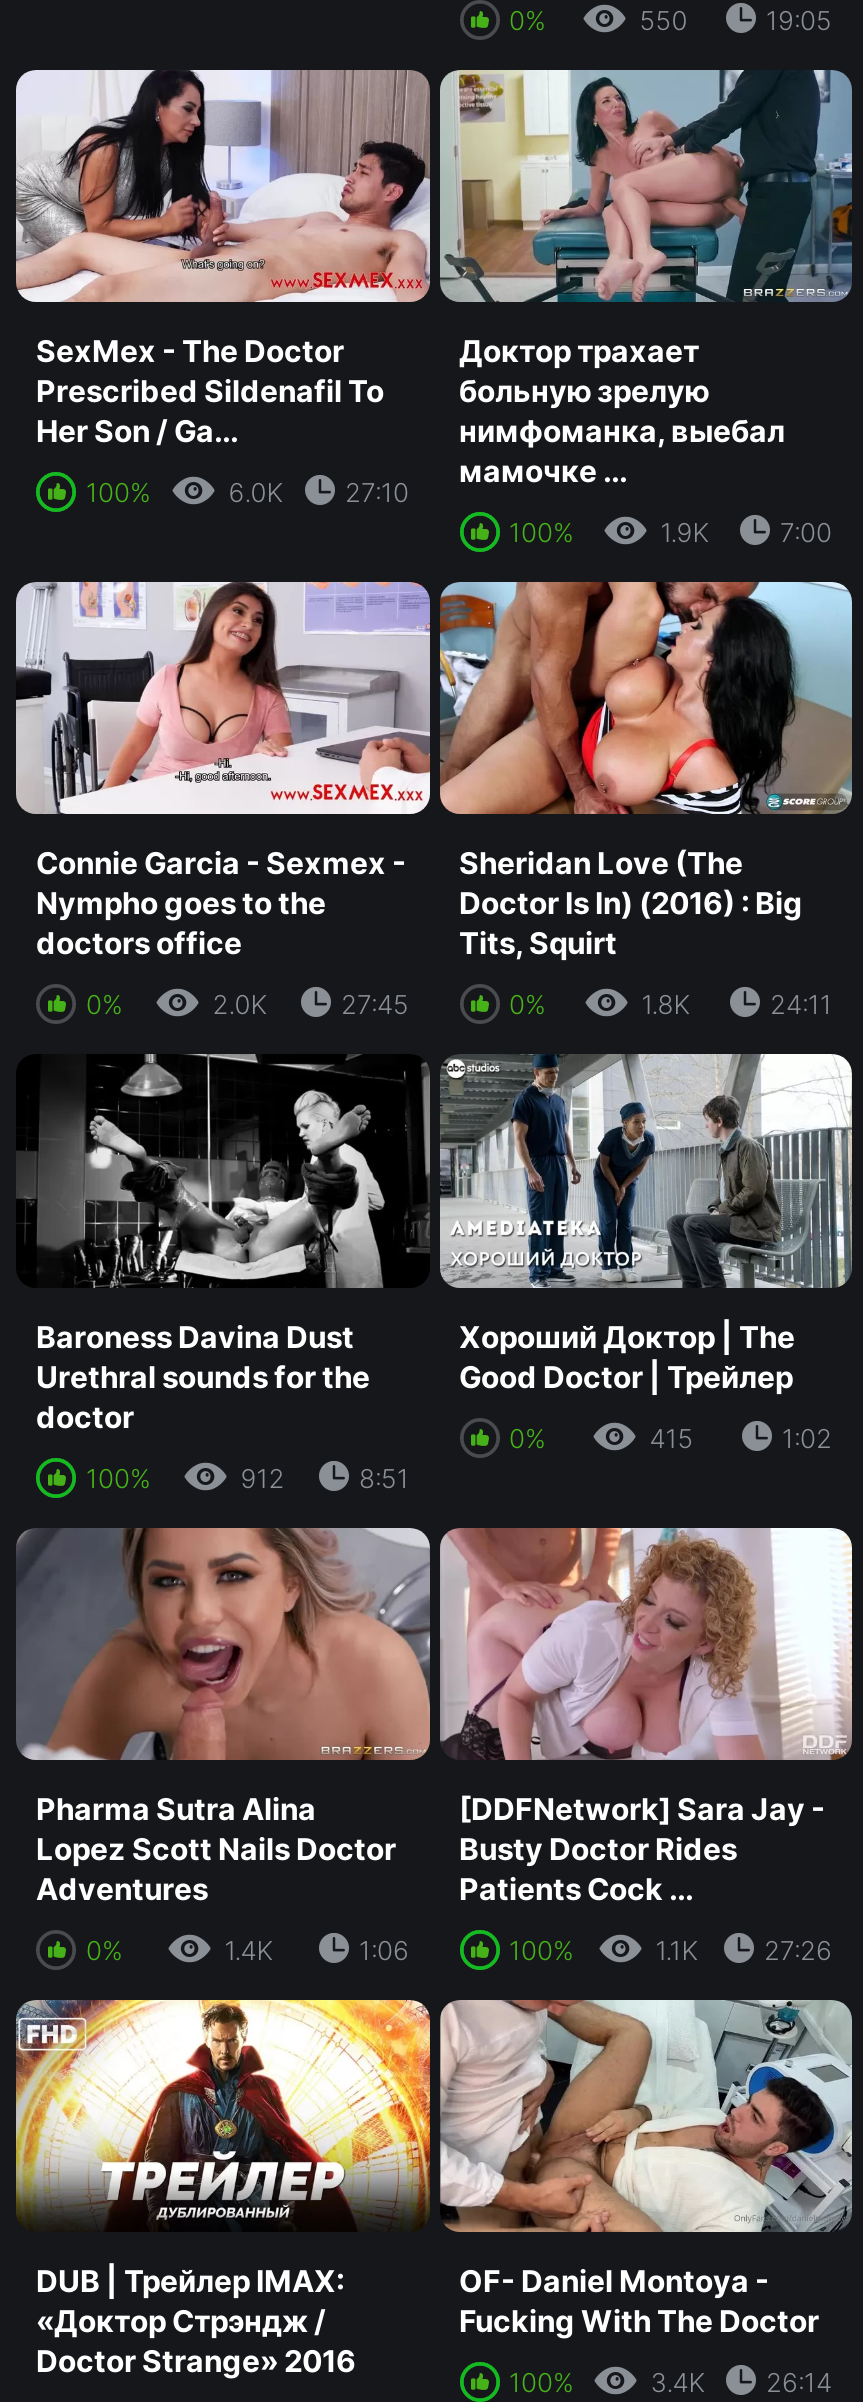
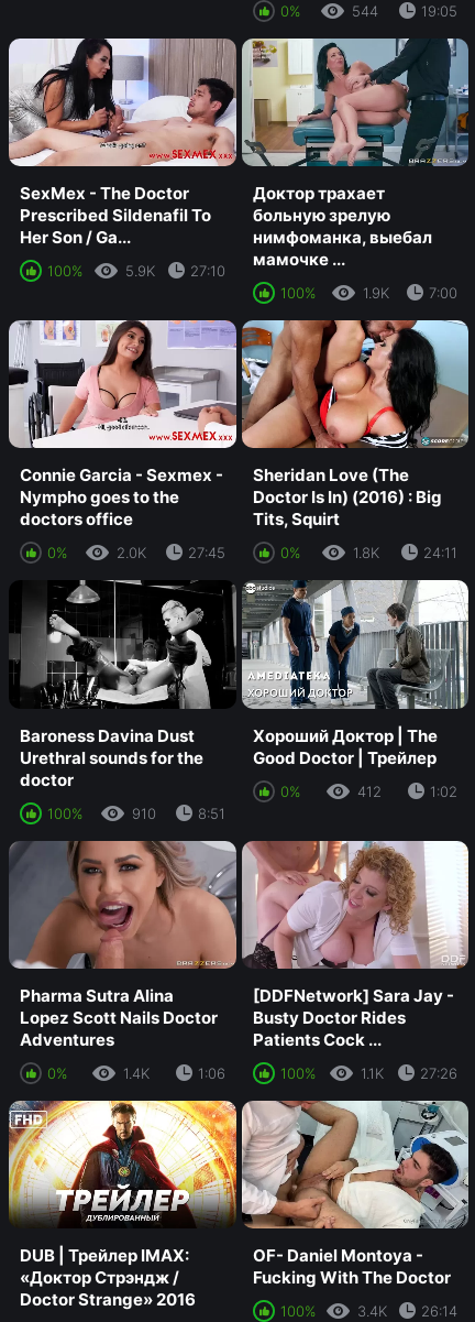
- 550
+ 544

- 6.0K 27:10
+ 5.9K 27:10

- 415
+ 412

- 912
+ 910
